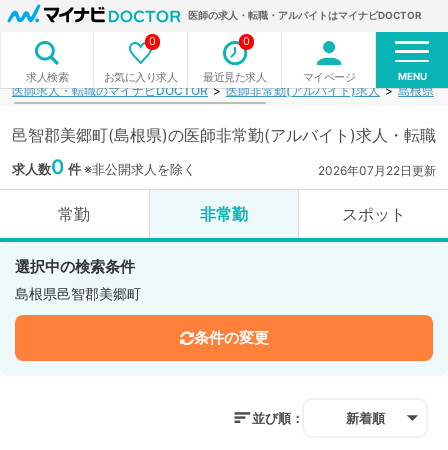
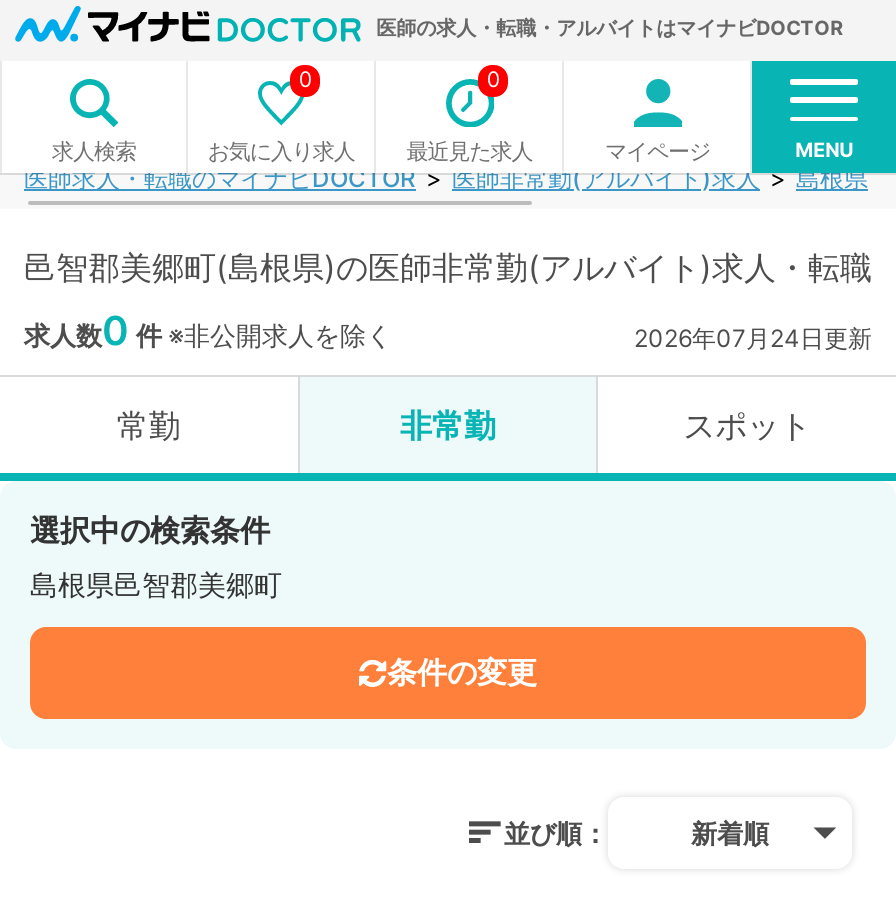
- 2026年07月22日更新
+ 2026年07月24日更新
